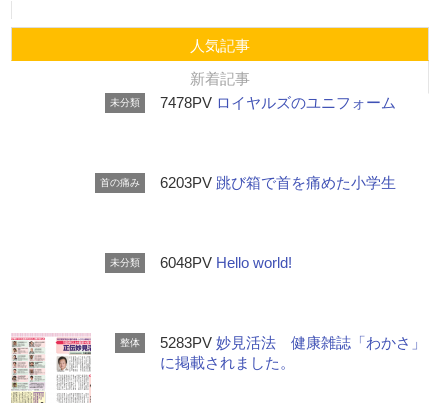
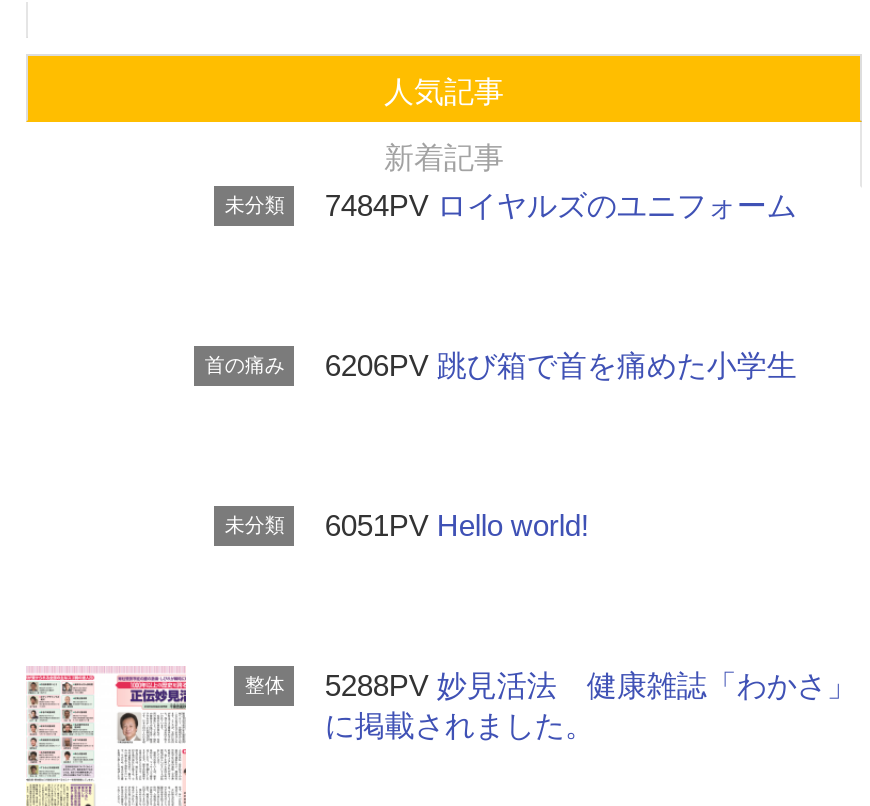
- 7478PVロイヤルズのユニフォーム
+ 7484PVロイヤルズのユニフォーム

- 6203PV跳び箱で首を痛めた小学生
+ 6206PV跳び箱で首を痛めた小学生

- 6048PV Hello world!
+ 6051PV Hello world!

- 5283PV妙見活法 健康雑誌「わかさ」
+ 5288PV妙見活法 健康雑誌「わかさ」
